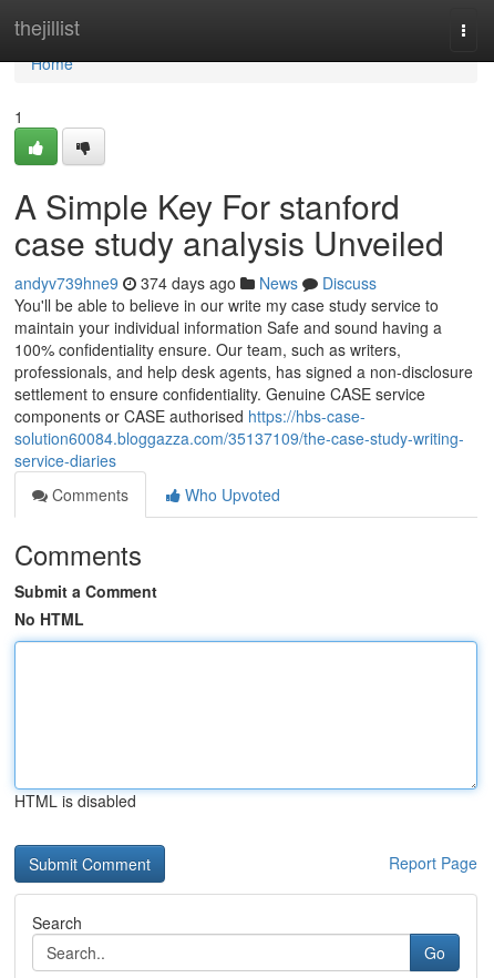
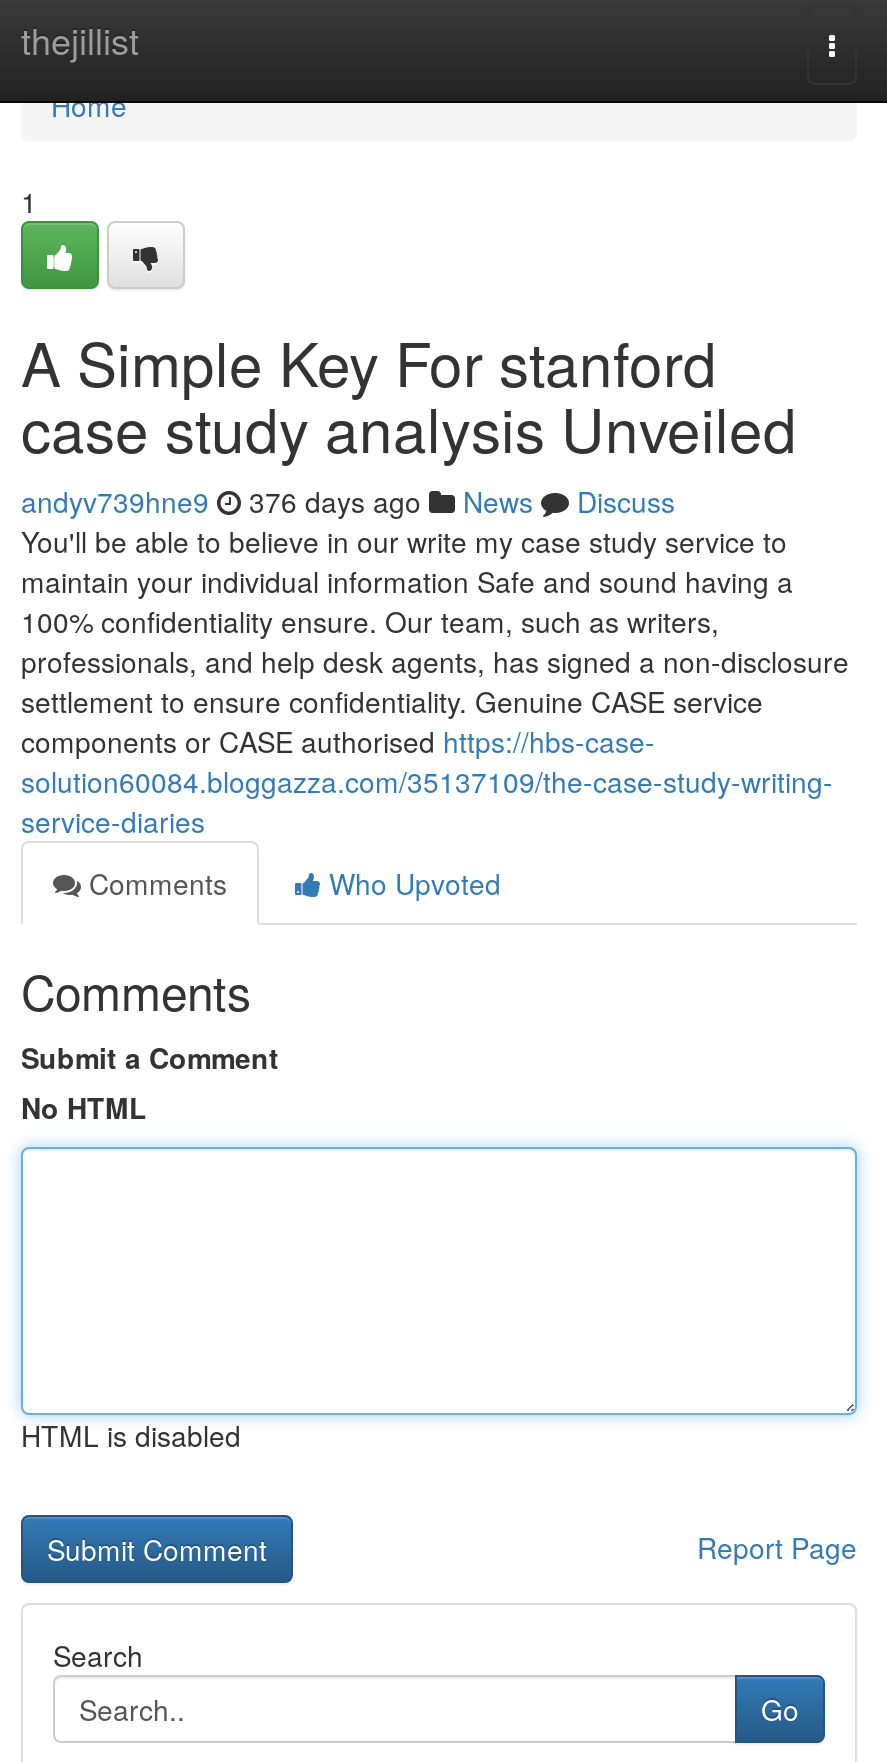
- andyv739hne9 374 days ago News Discuss
+ andyv739hne9 376 days ago News Discuss
